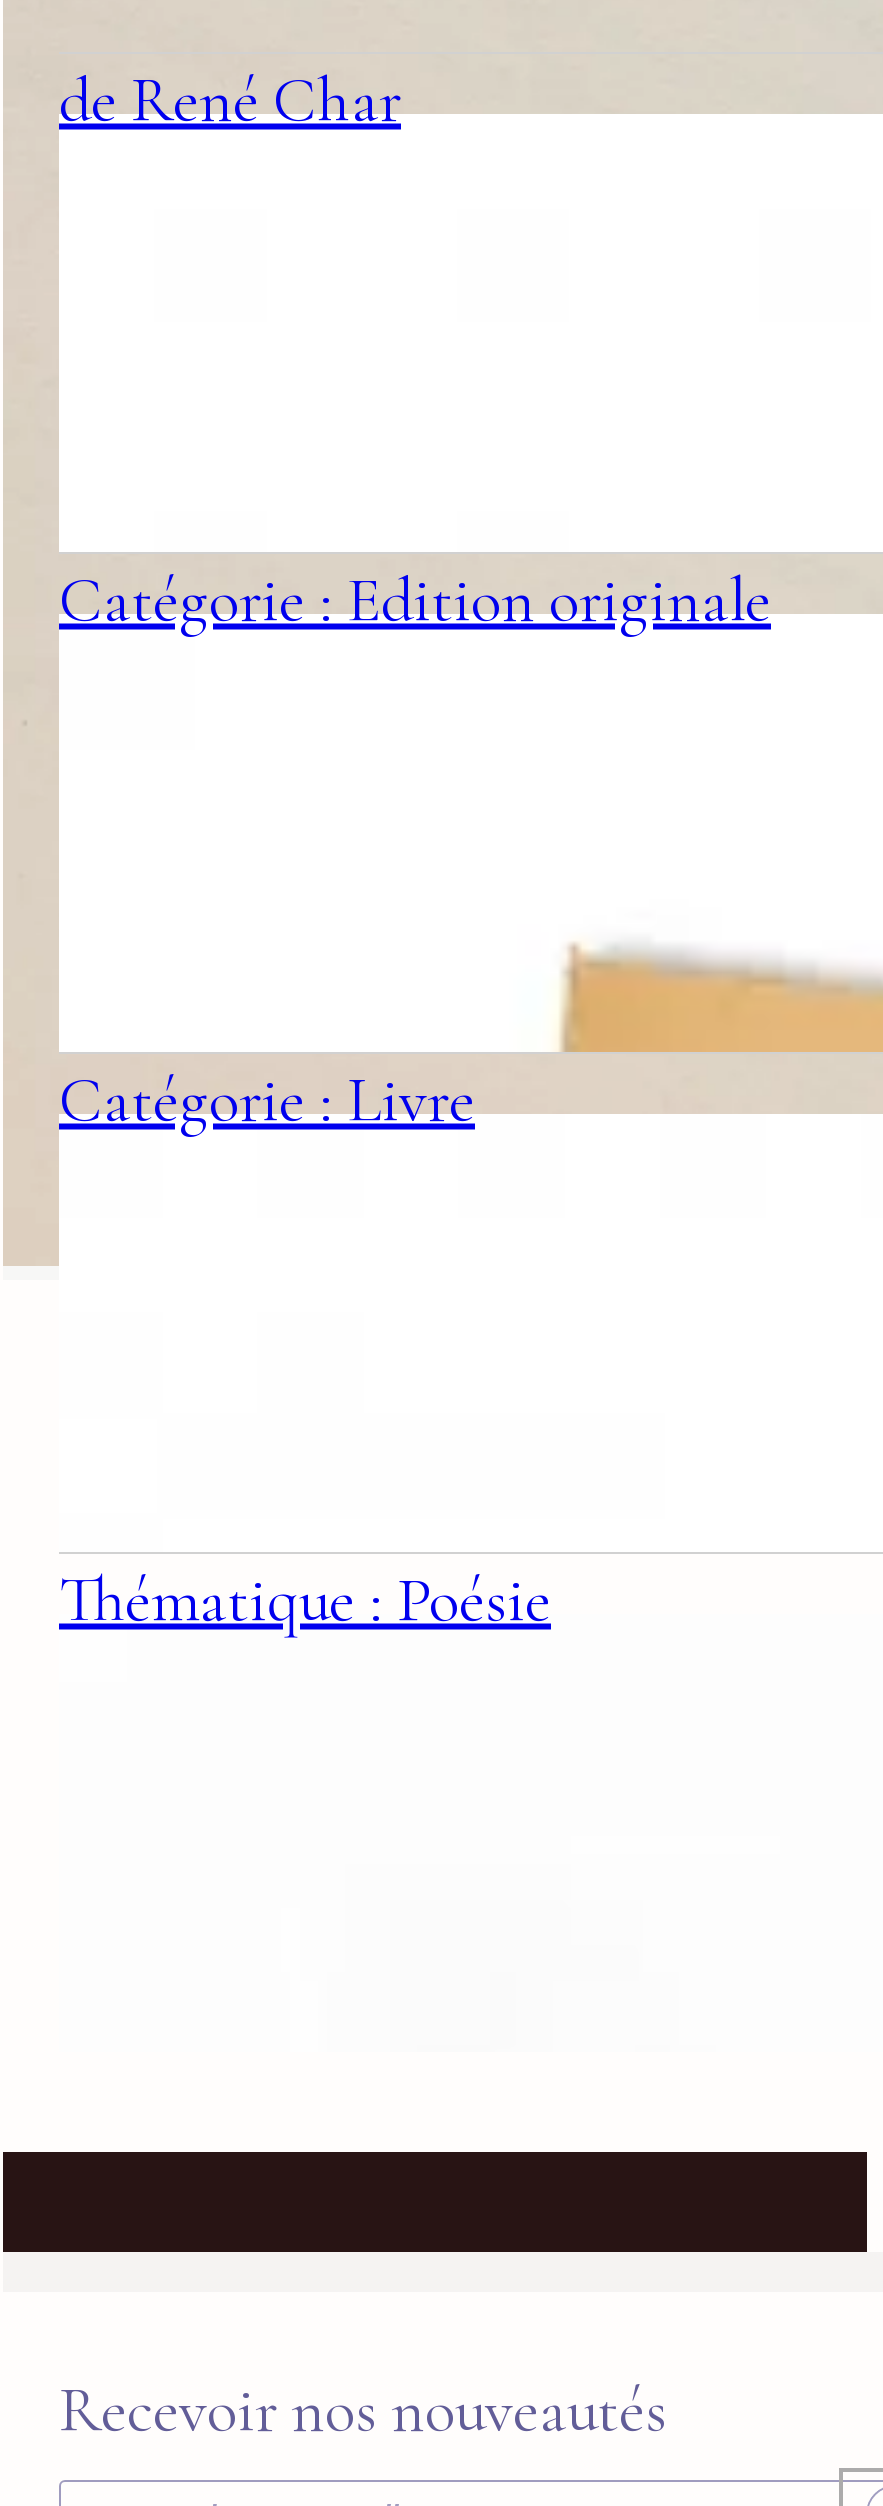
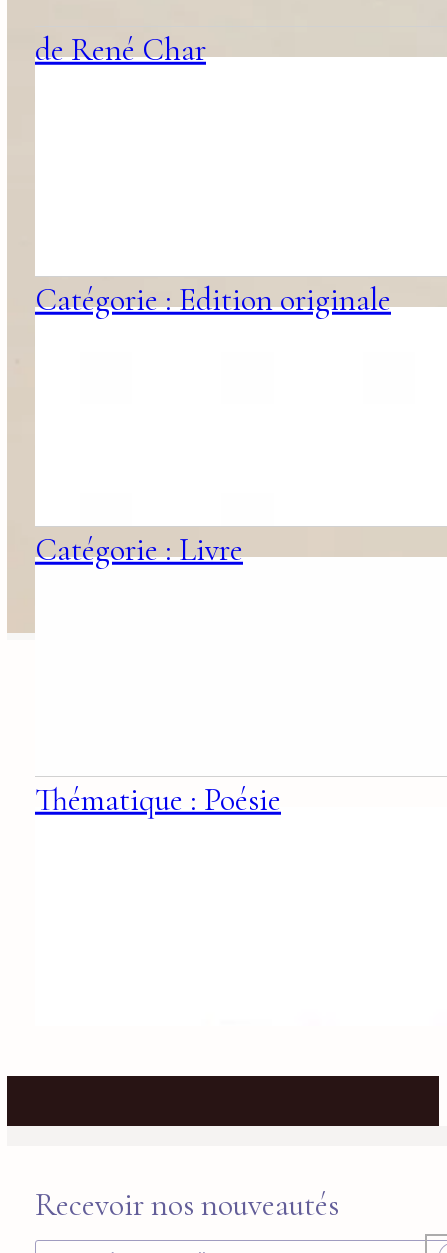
- [image]
